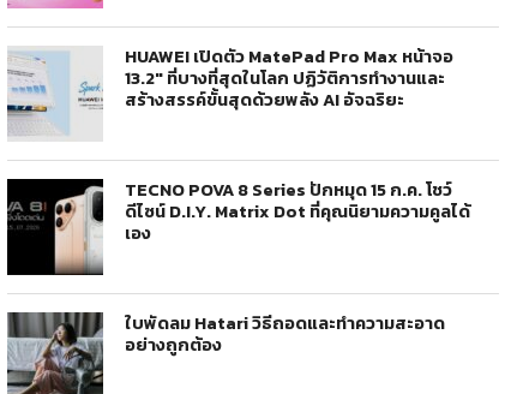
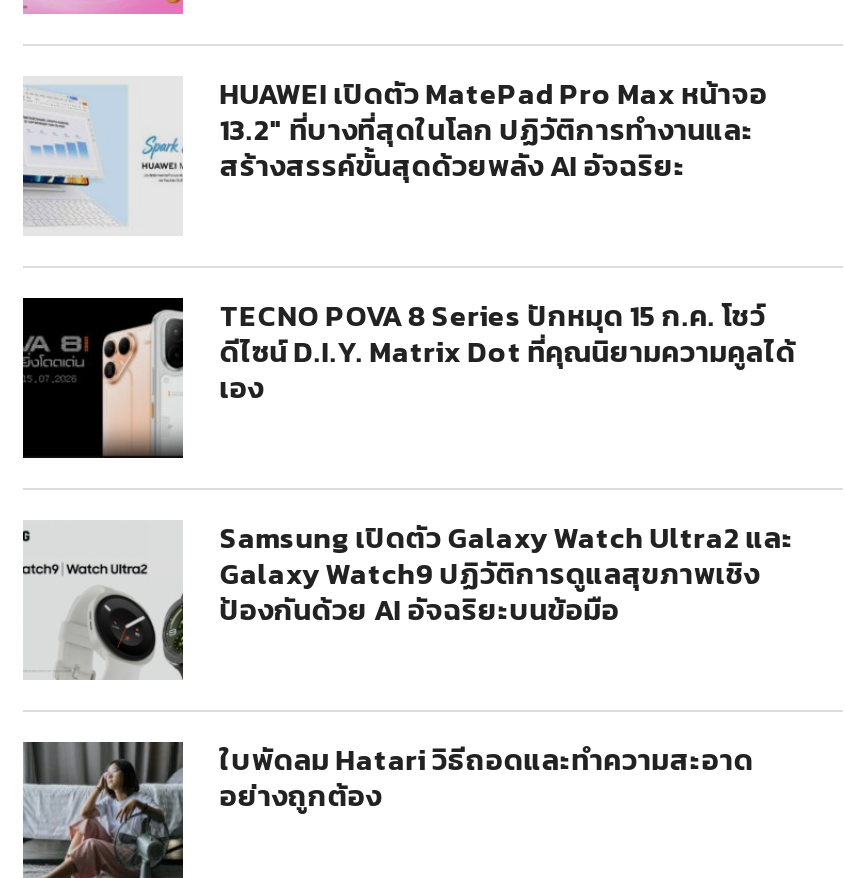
+ [image]
+ Samsung เปิดตัว Galaxy Watch Ultra2 และ
+ Galaxy Watch9 ปฏิวัติการดูแลสุขภาพเชิง
+ ป้องกันด้วย AI อัจฉริยะบนข้อมือ
